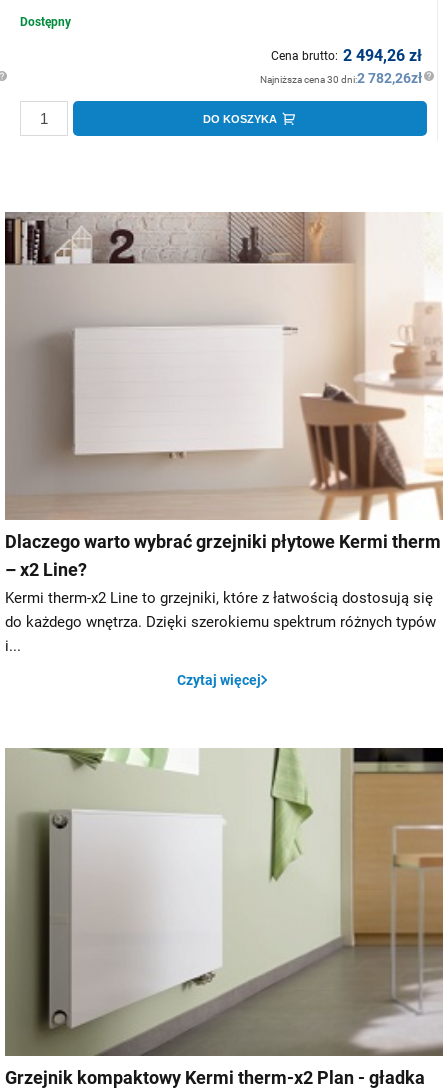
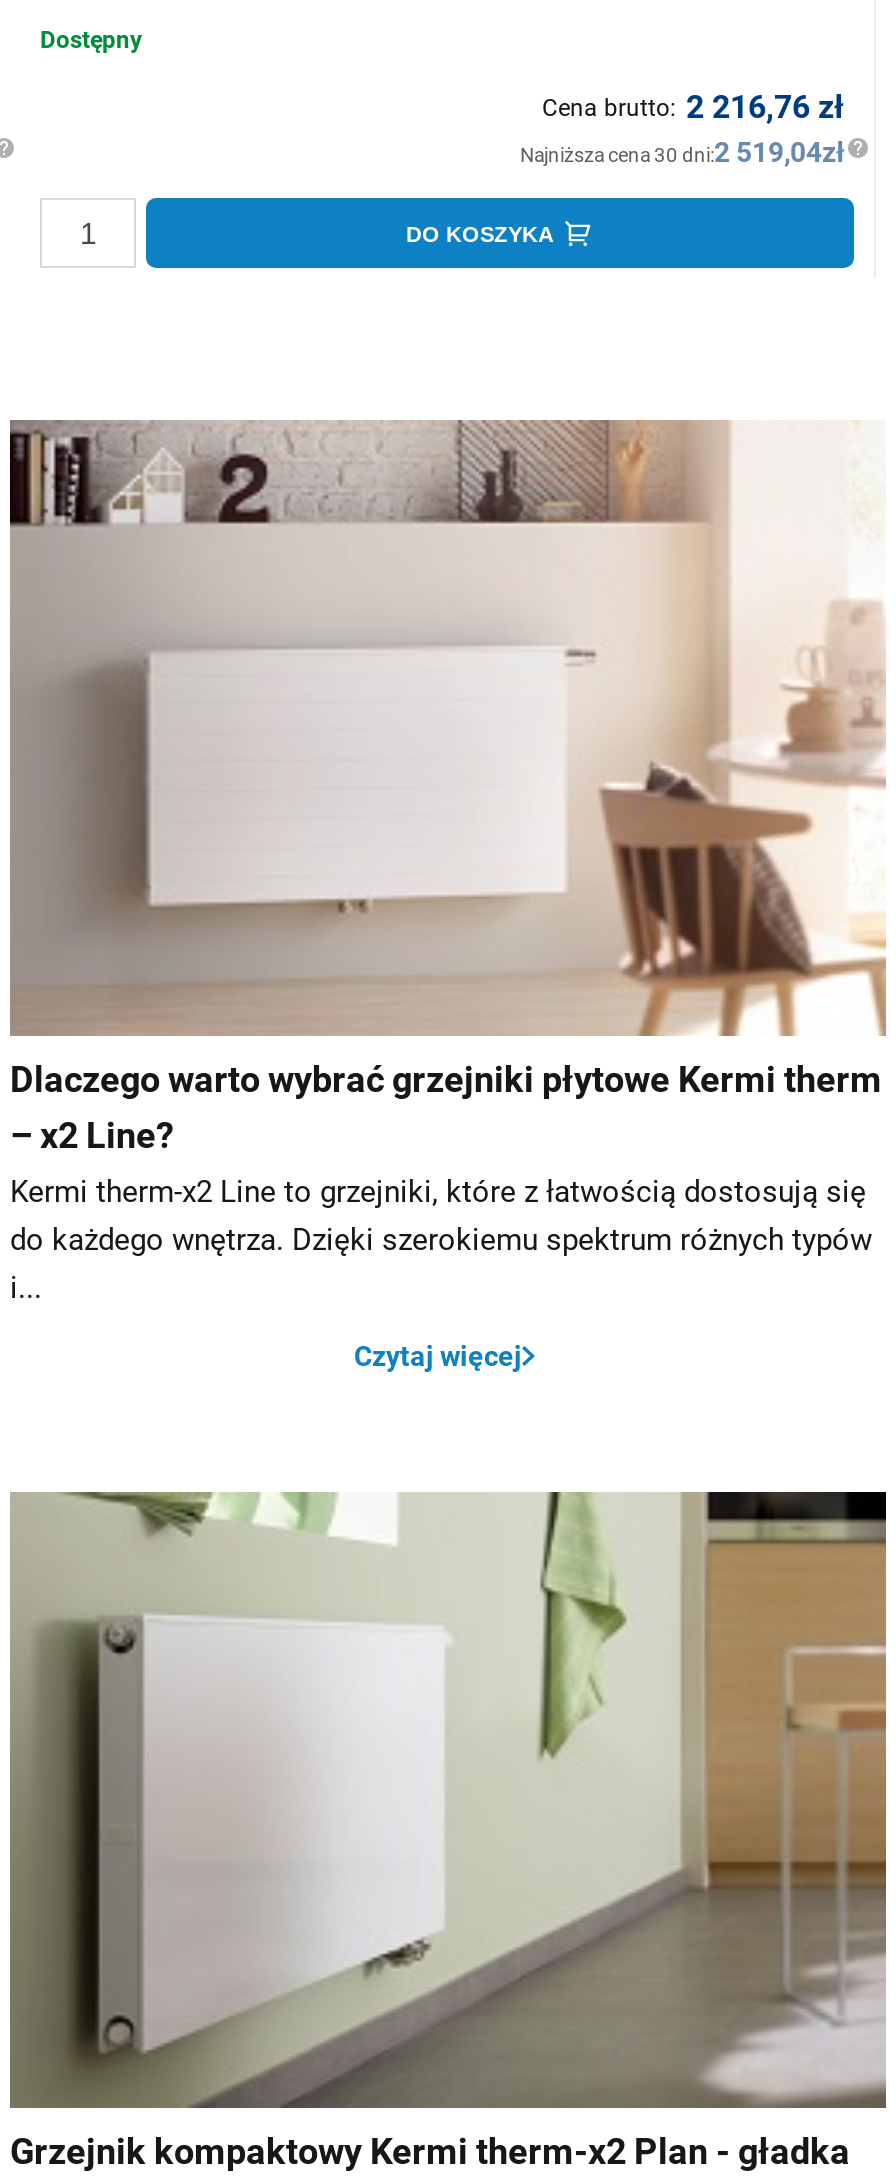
- Cena brutto: 2 494,26 zł
+ Cena brutto: 2 216,76 zł

- Najniższa cena 30 dni:2 782,26zł
+ Najniższa cena 30 dni:2 519,04zł
